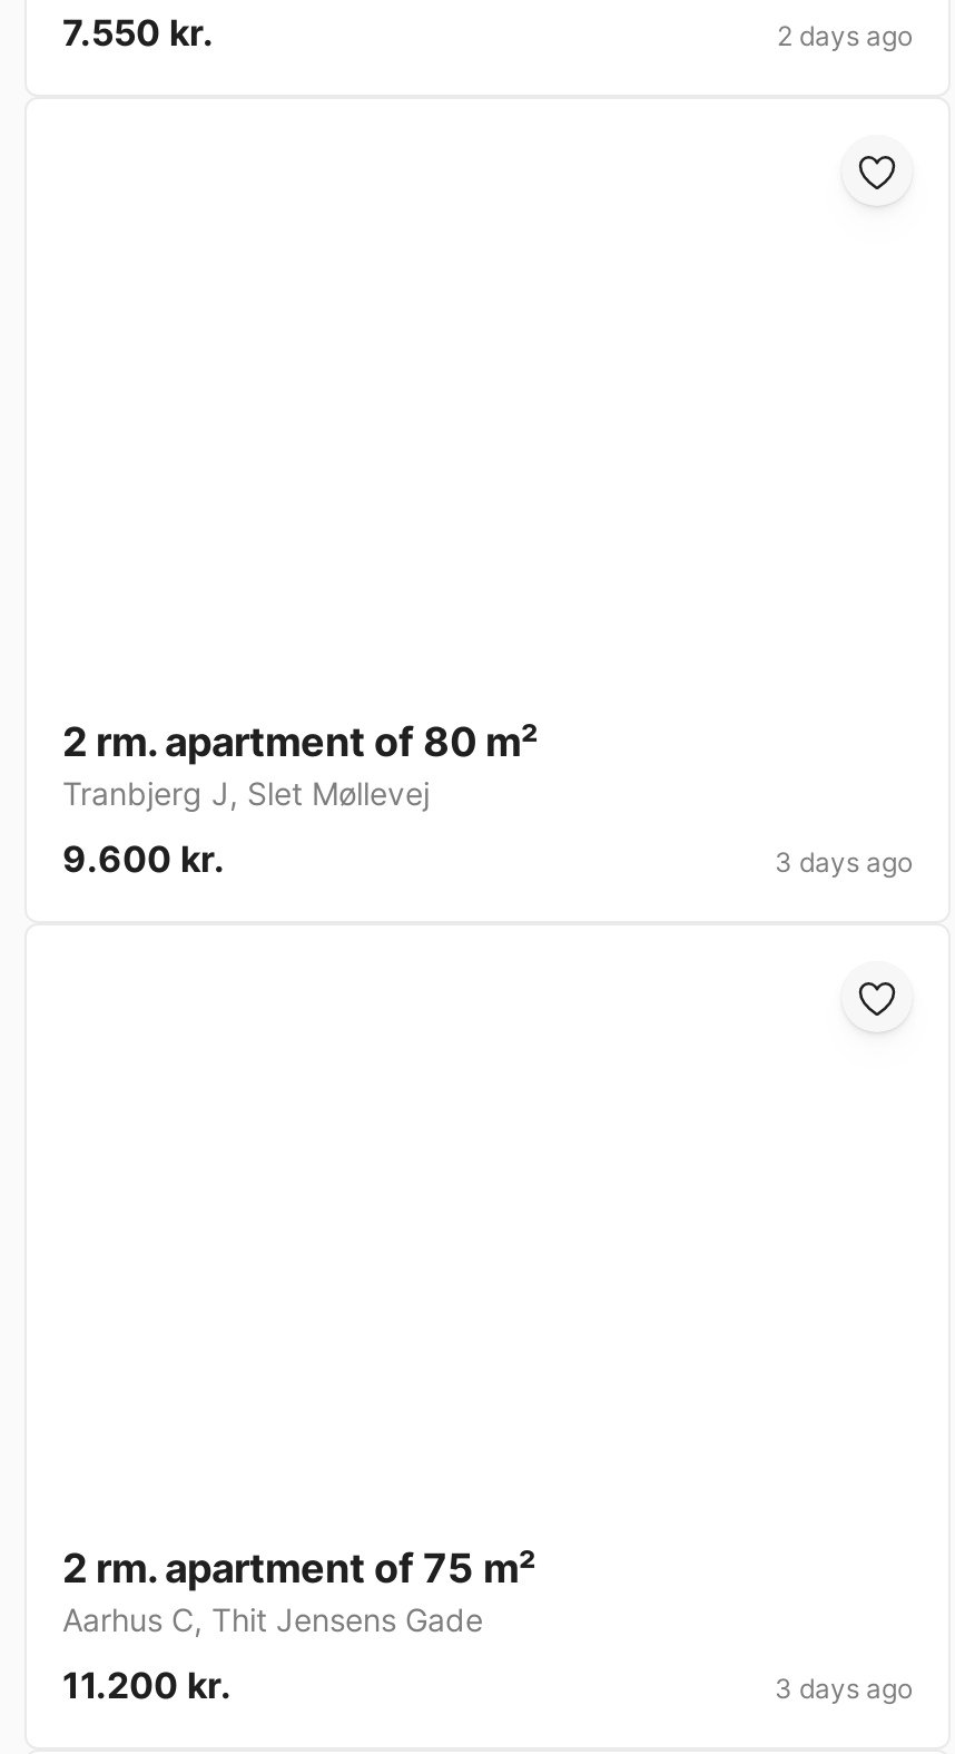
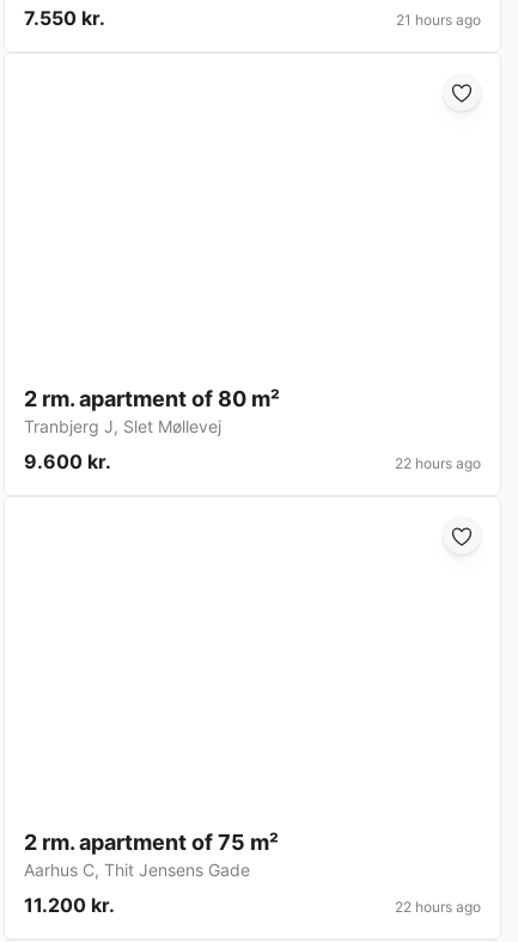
- 2 days ago
+ 21 hours ago

- 3 days ago
+ 22 hours ago

- 3 days ago
+ 22 hours ago
